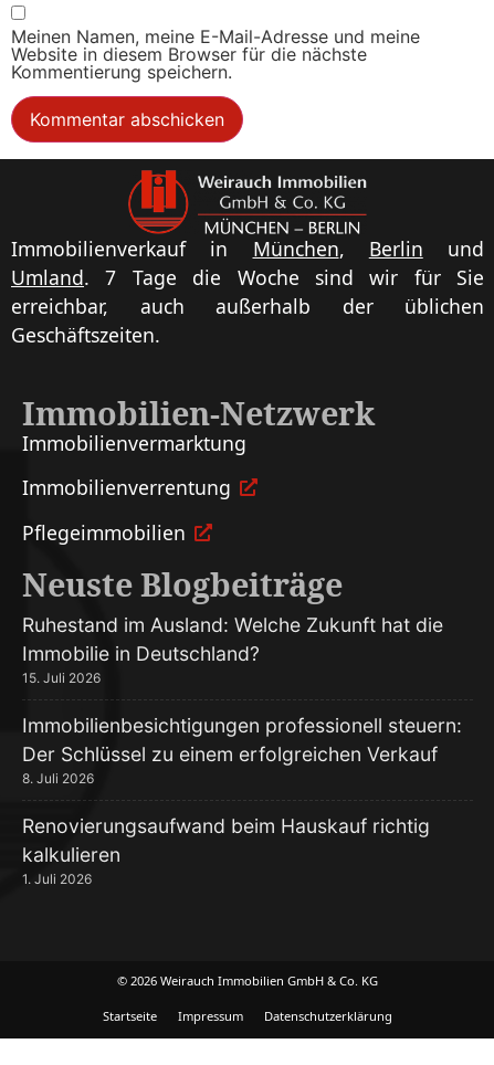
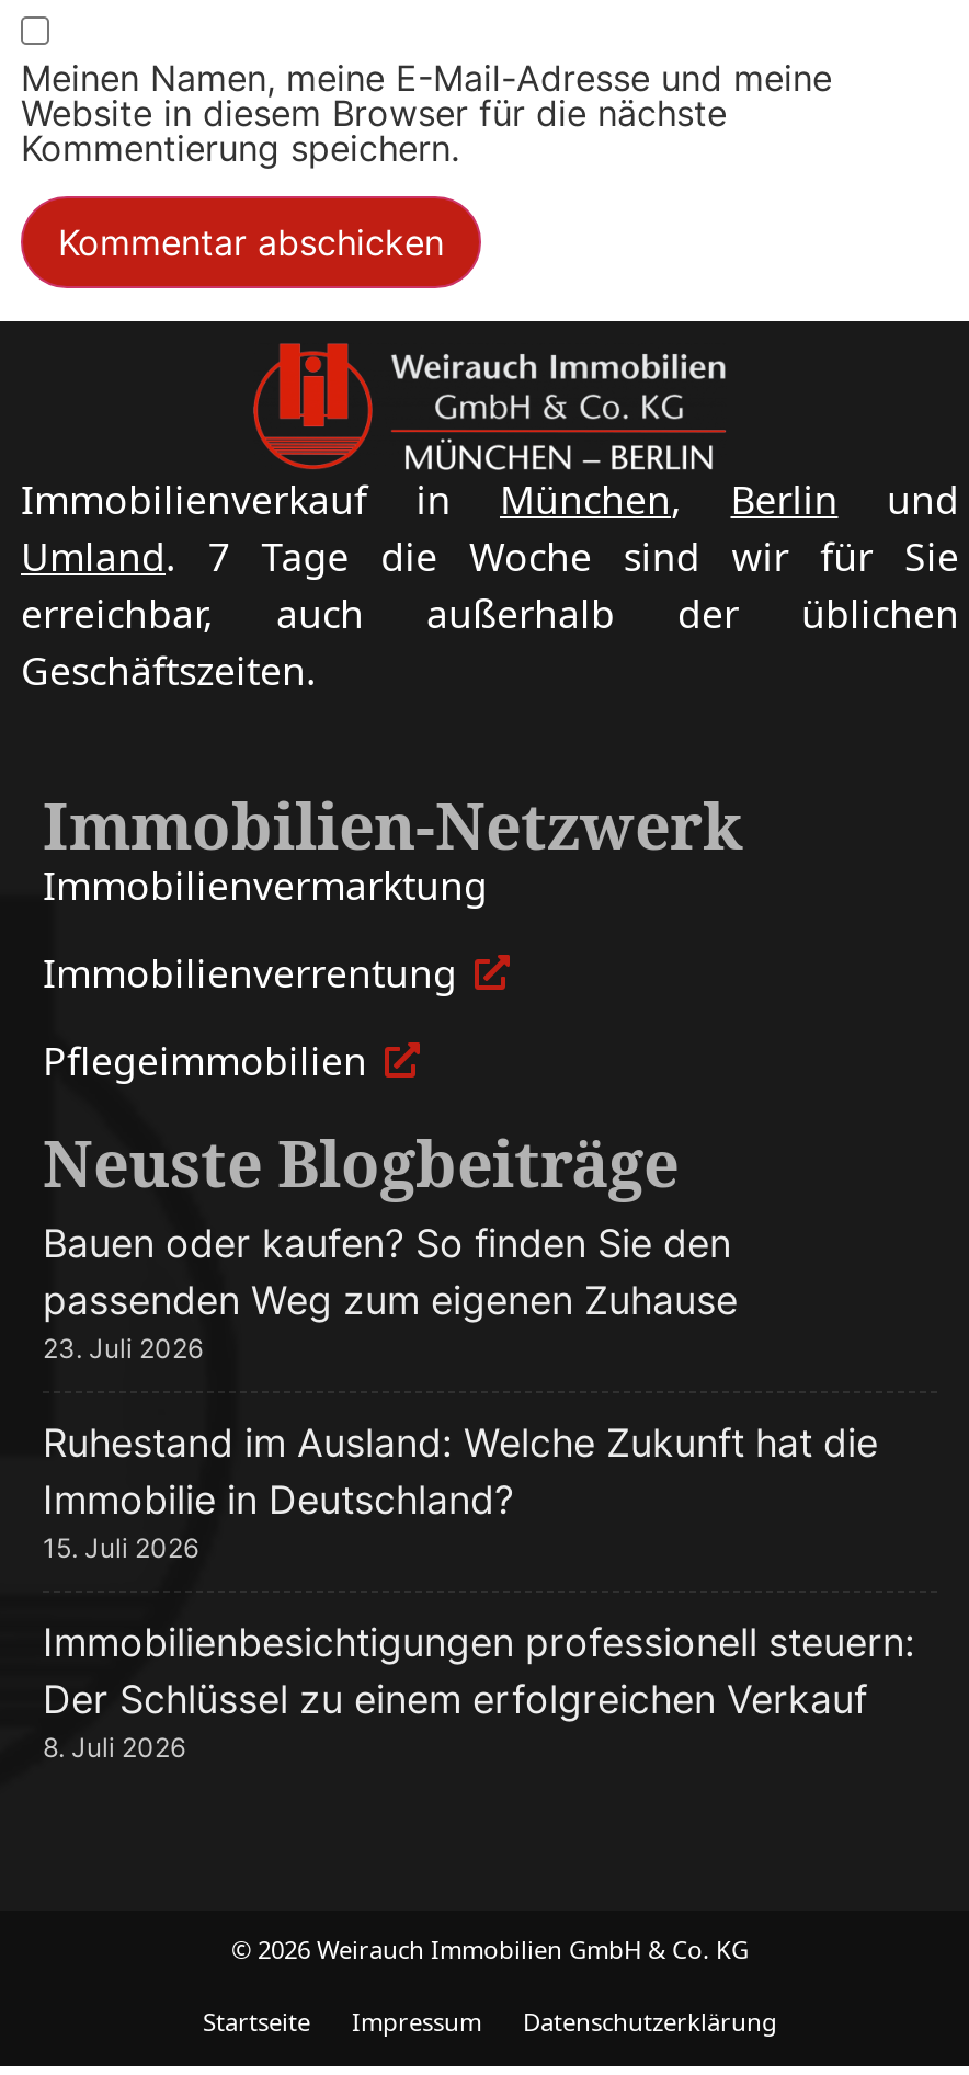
+ Bauen oder kaufen? So finden Sie den
+ passenden Weg zum eigenen Zuhause
+ 23. Juli 2026

moved down: Ruhestand im Ausland: Welche Zukunft hat die | Immobilie in Deutschland? | 15. Juli 2026 | Immobilienbesichtigungen professionell steuern: | Der Schlüssel zu einem erfolgreichen Verkauf | 8. Juli 2026

- Renovierungsaufwand beim Hauskauf richtig
- kalkulieren
- 1. Juli 2026
